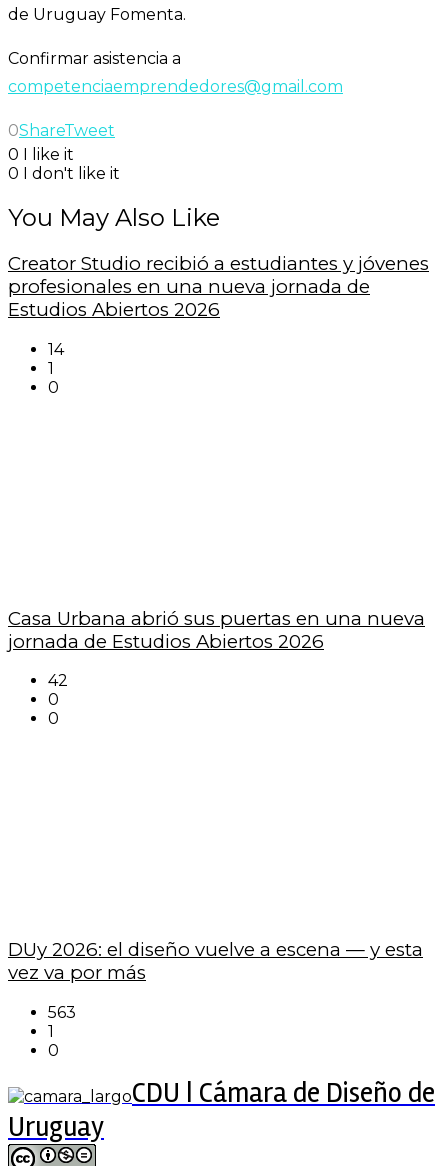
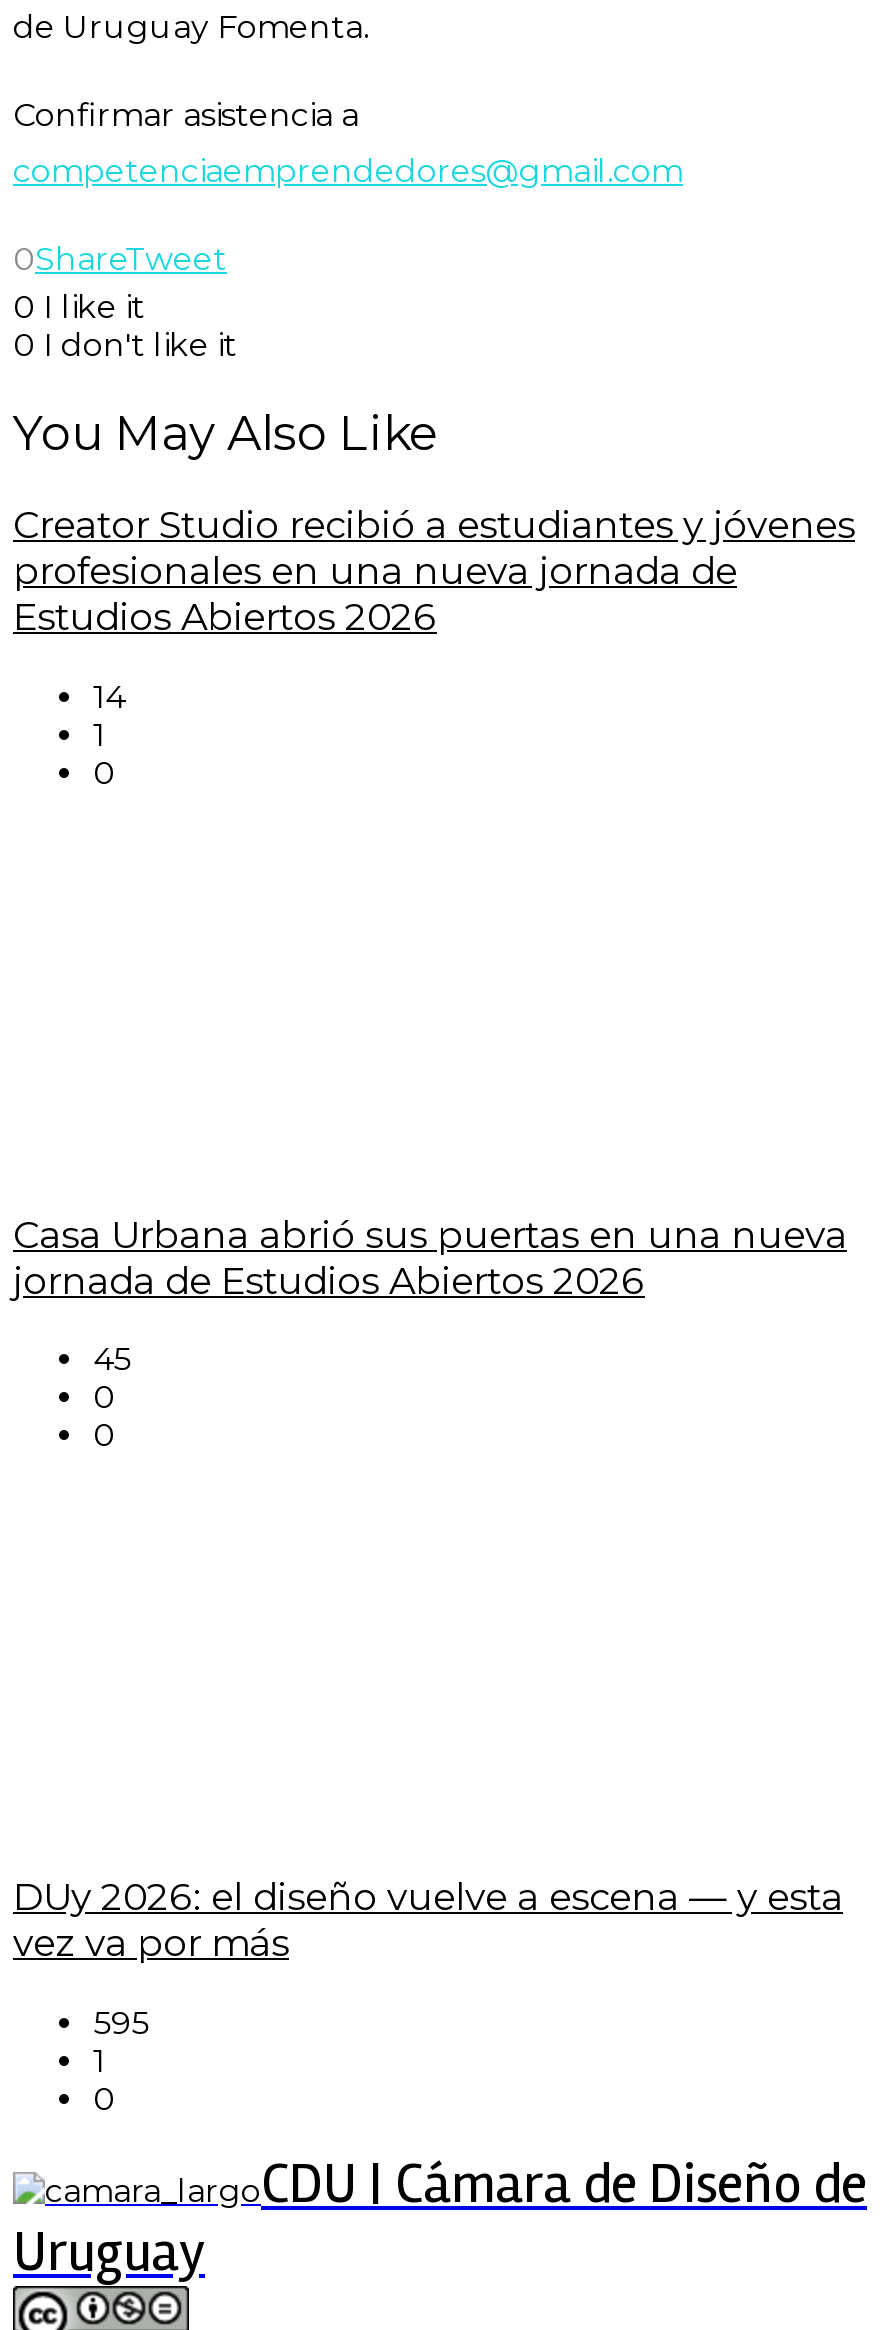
- 42
+ 45

- 563
+ 595
